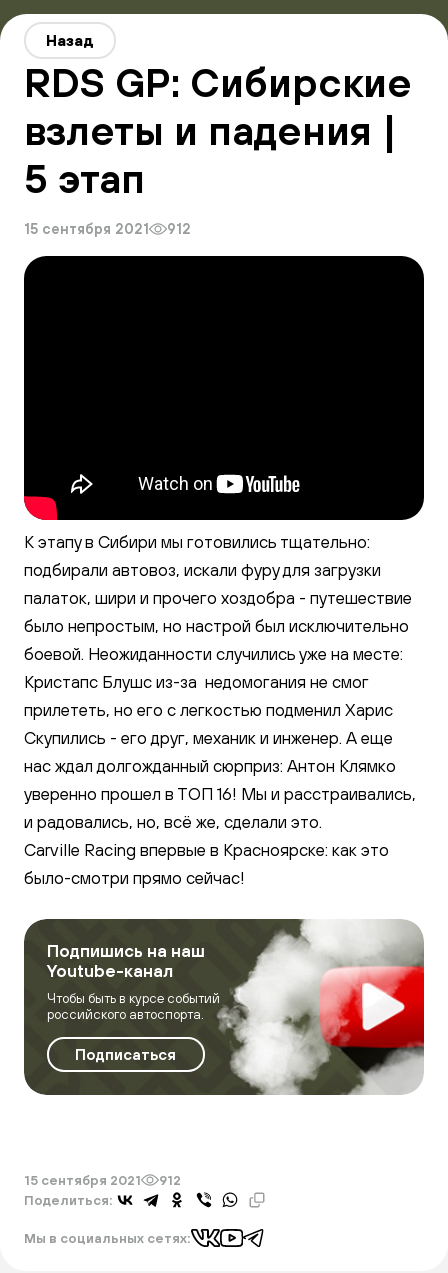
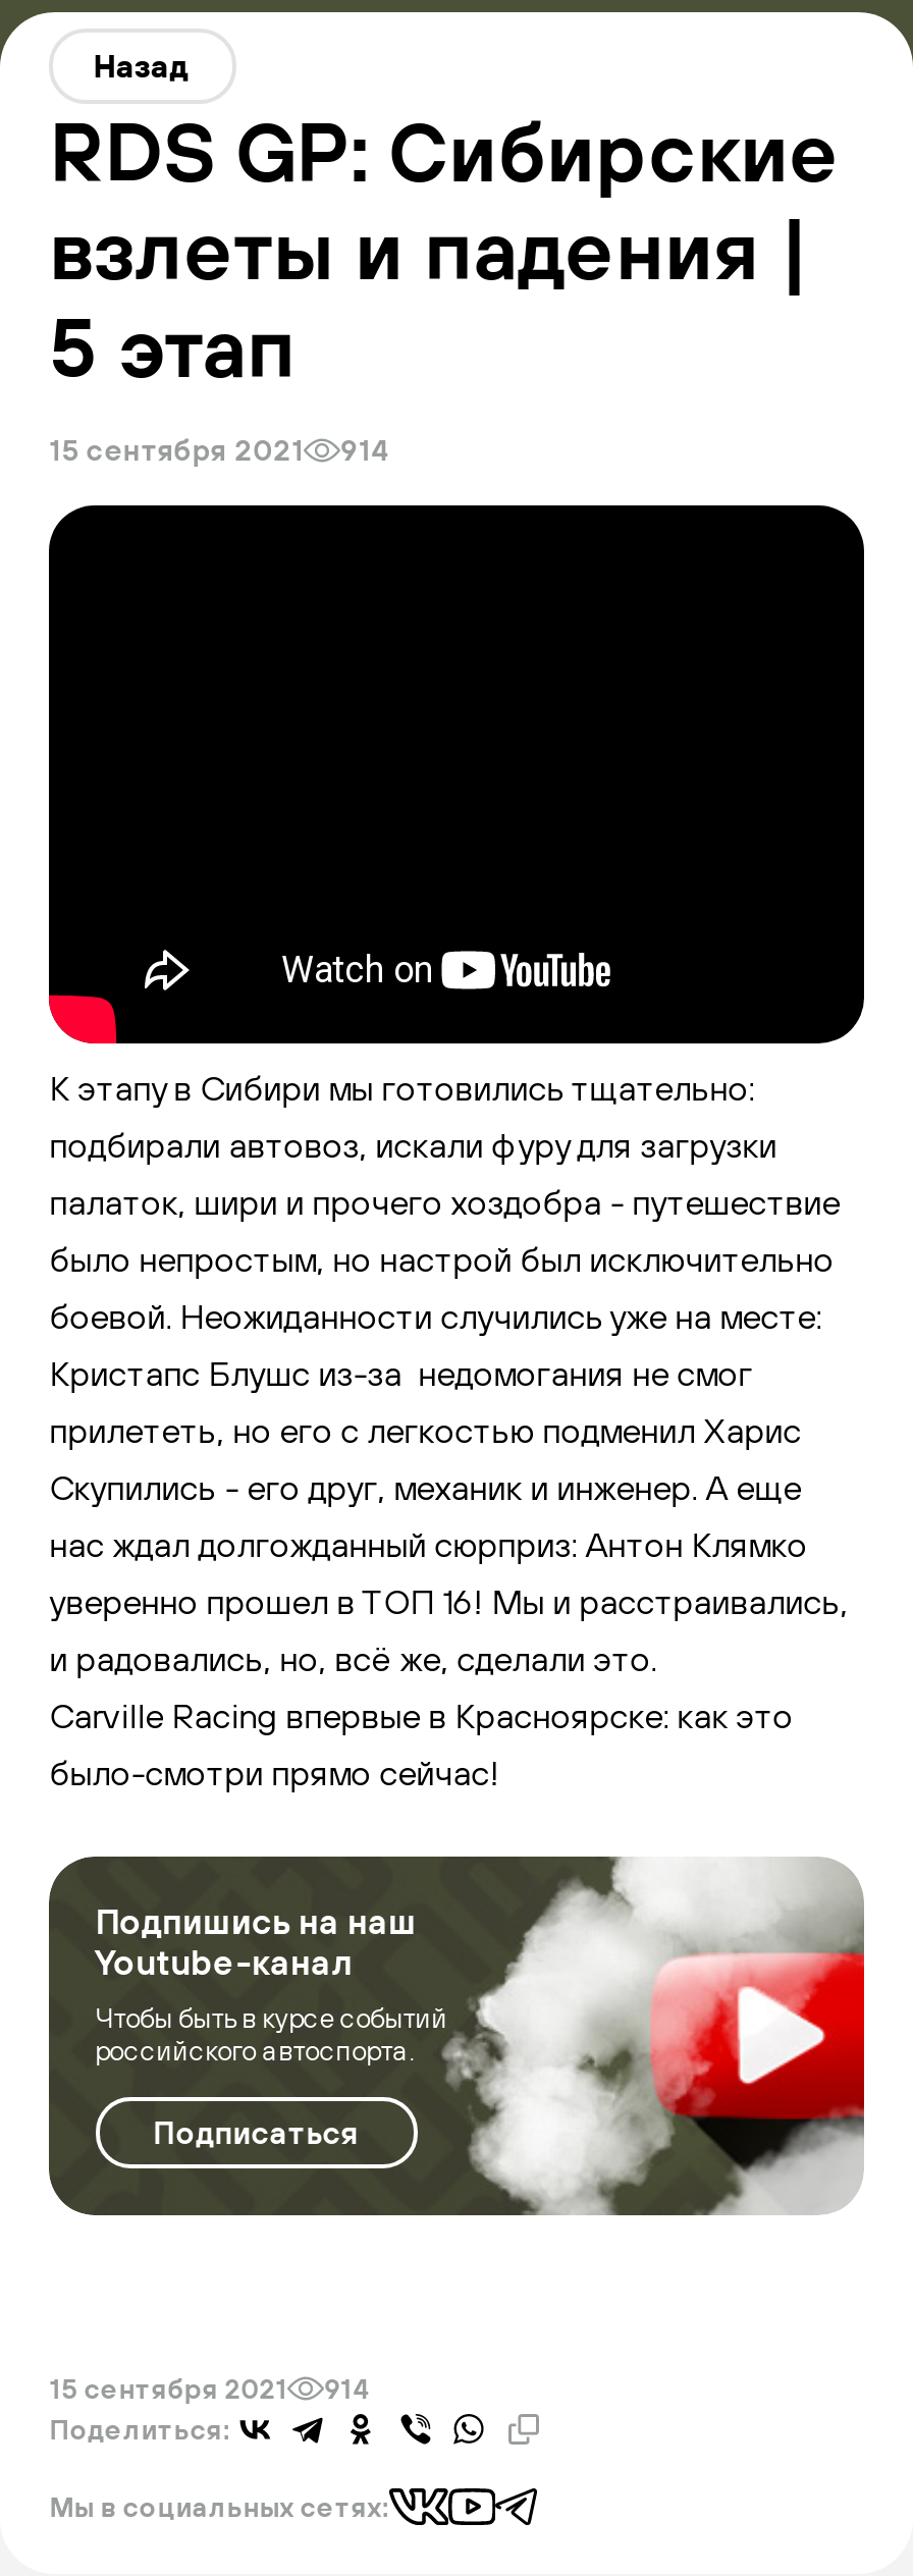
- 15 сентября 2021 912
+ 15 сентября 2021 914

- 15 сентября 2021 912
+ 15 сентября 2021 914
